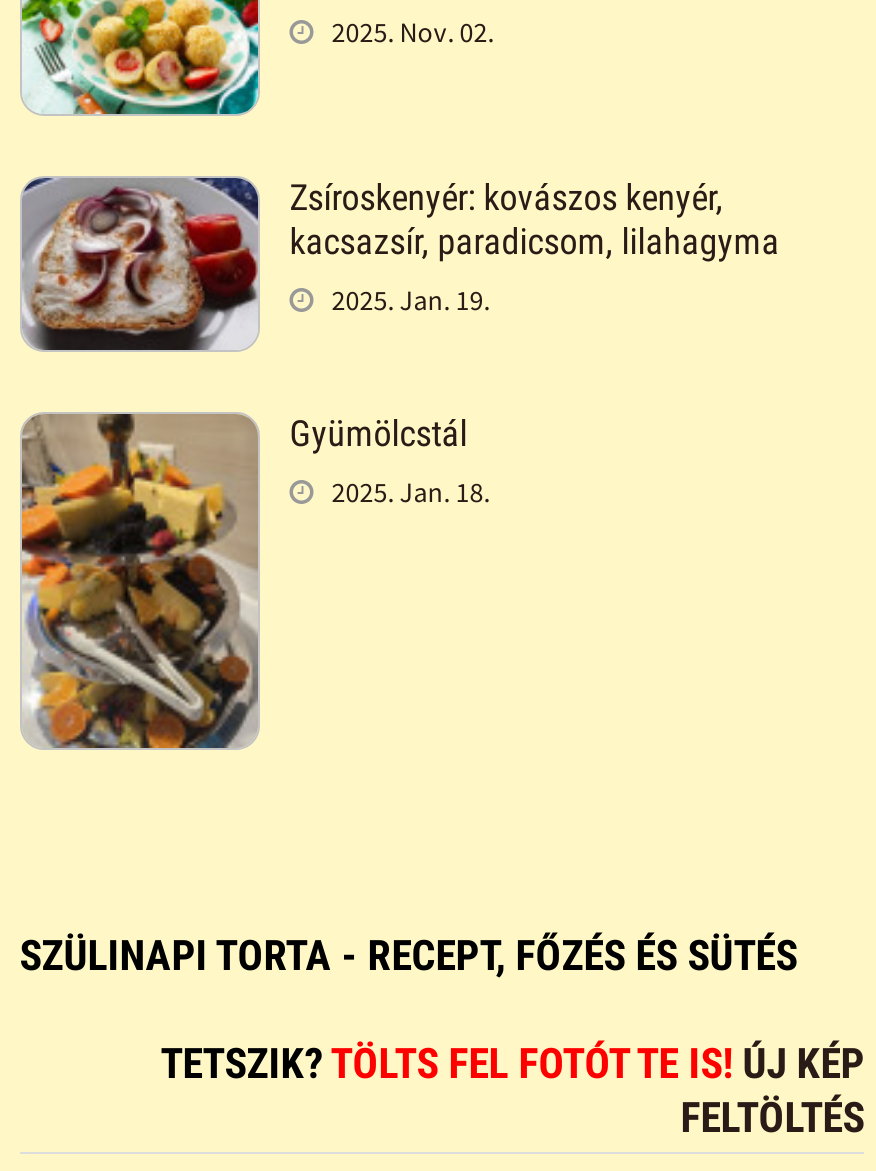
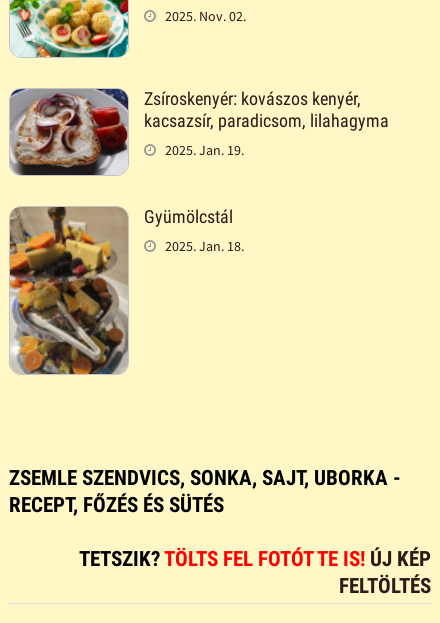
- SZÜLINAPI TORTA - RECEPT, FŐZÉS ÉS SÜTÉS
+ ZSEMLE SZENDVICS, SONKA, SAJT, UBORKA -
+ RECEPT, FŐZÉS ÉS SÜTÉS
